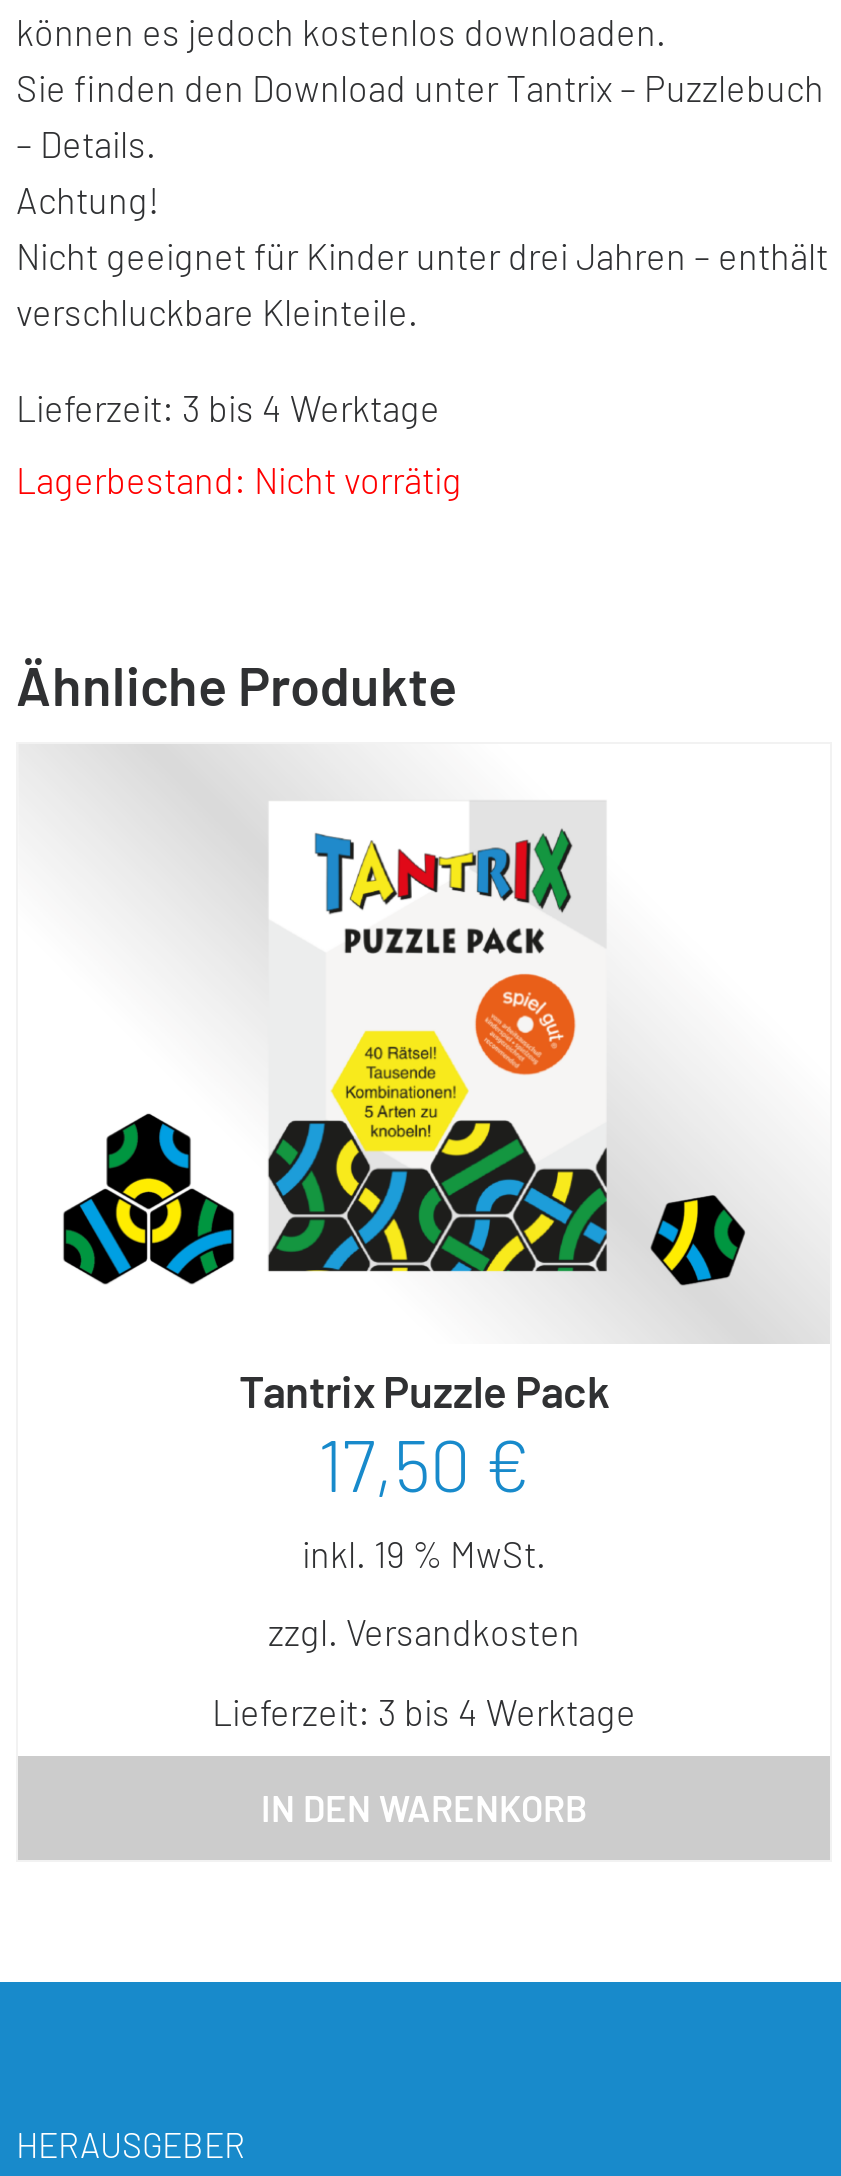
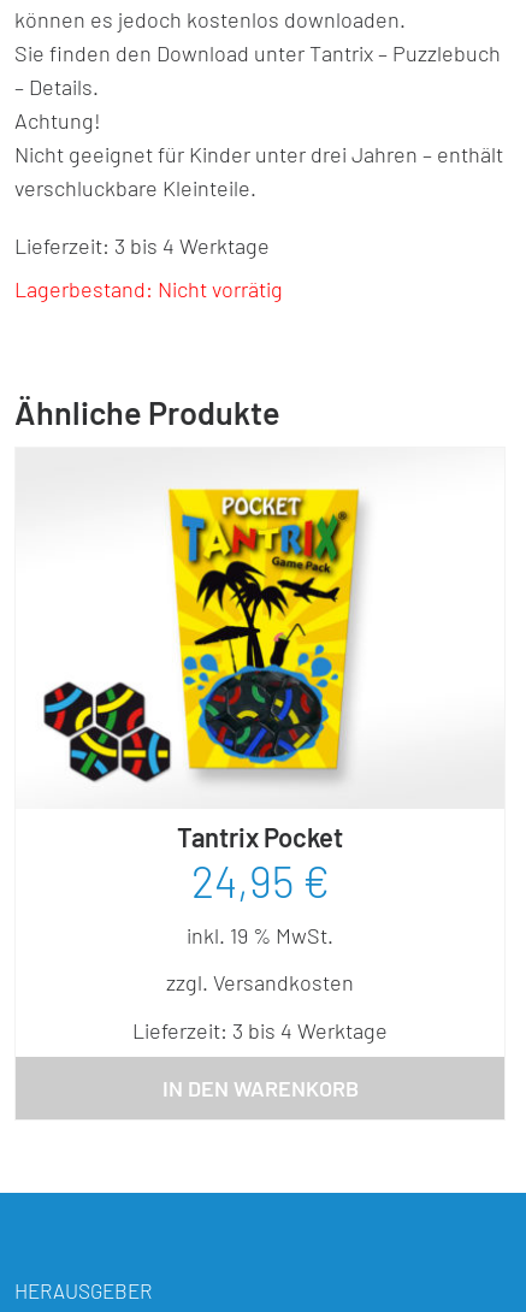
- [image]
- Tantrix Puzzle Pack
- 17,50 €
+ [image]
+ Tantrix Pocket
+ 24,95 €
